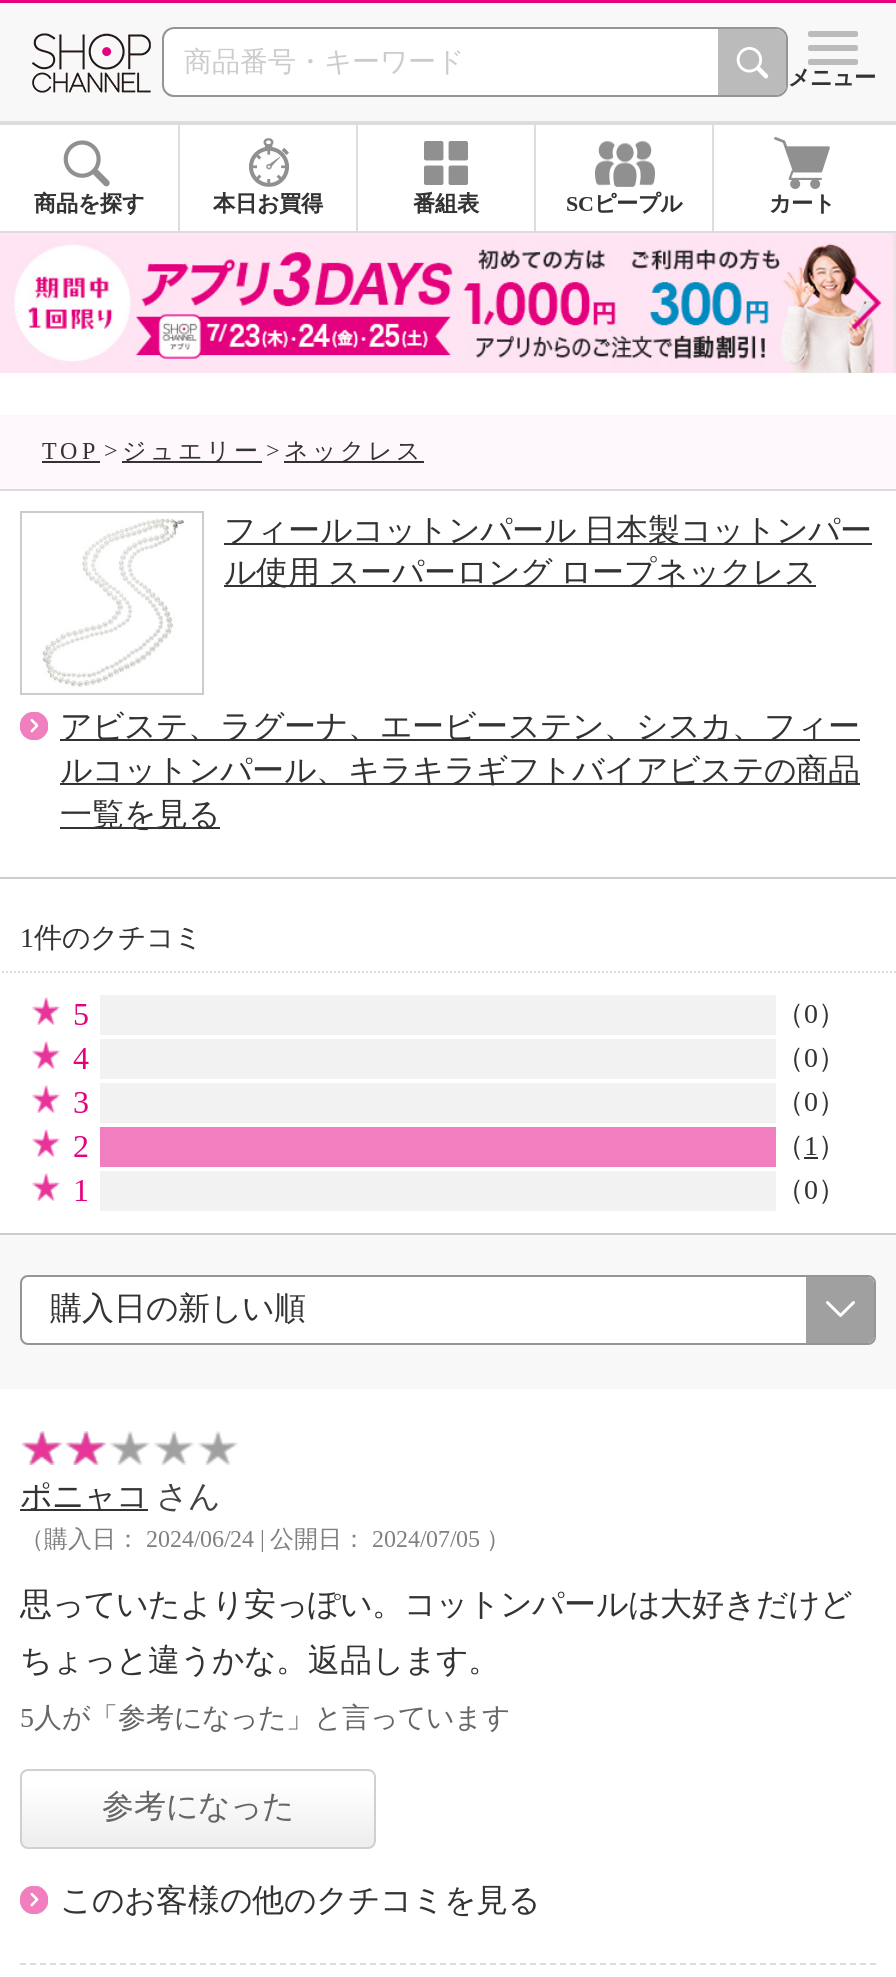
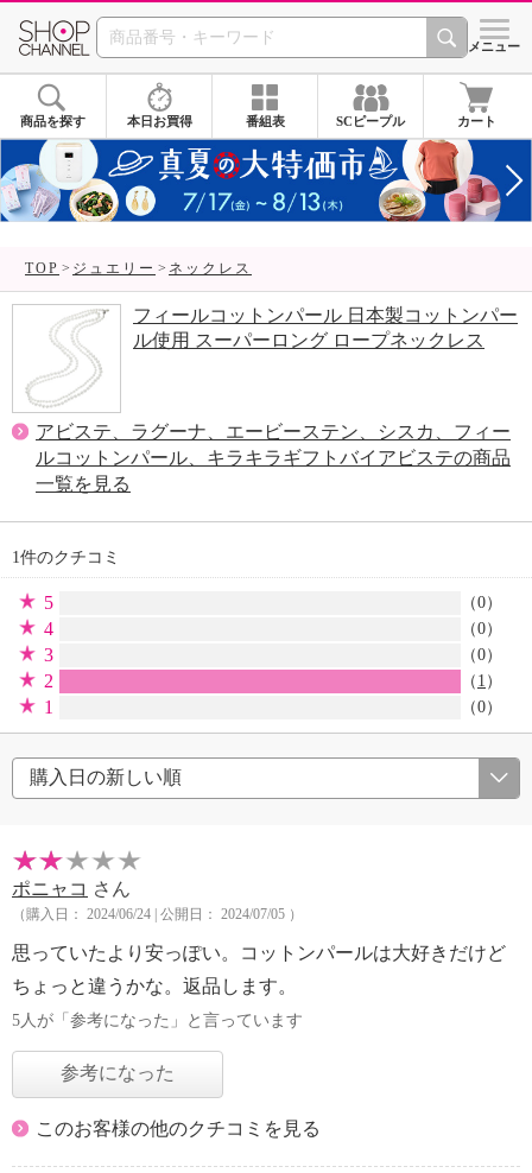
- [image]
+ [image]
